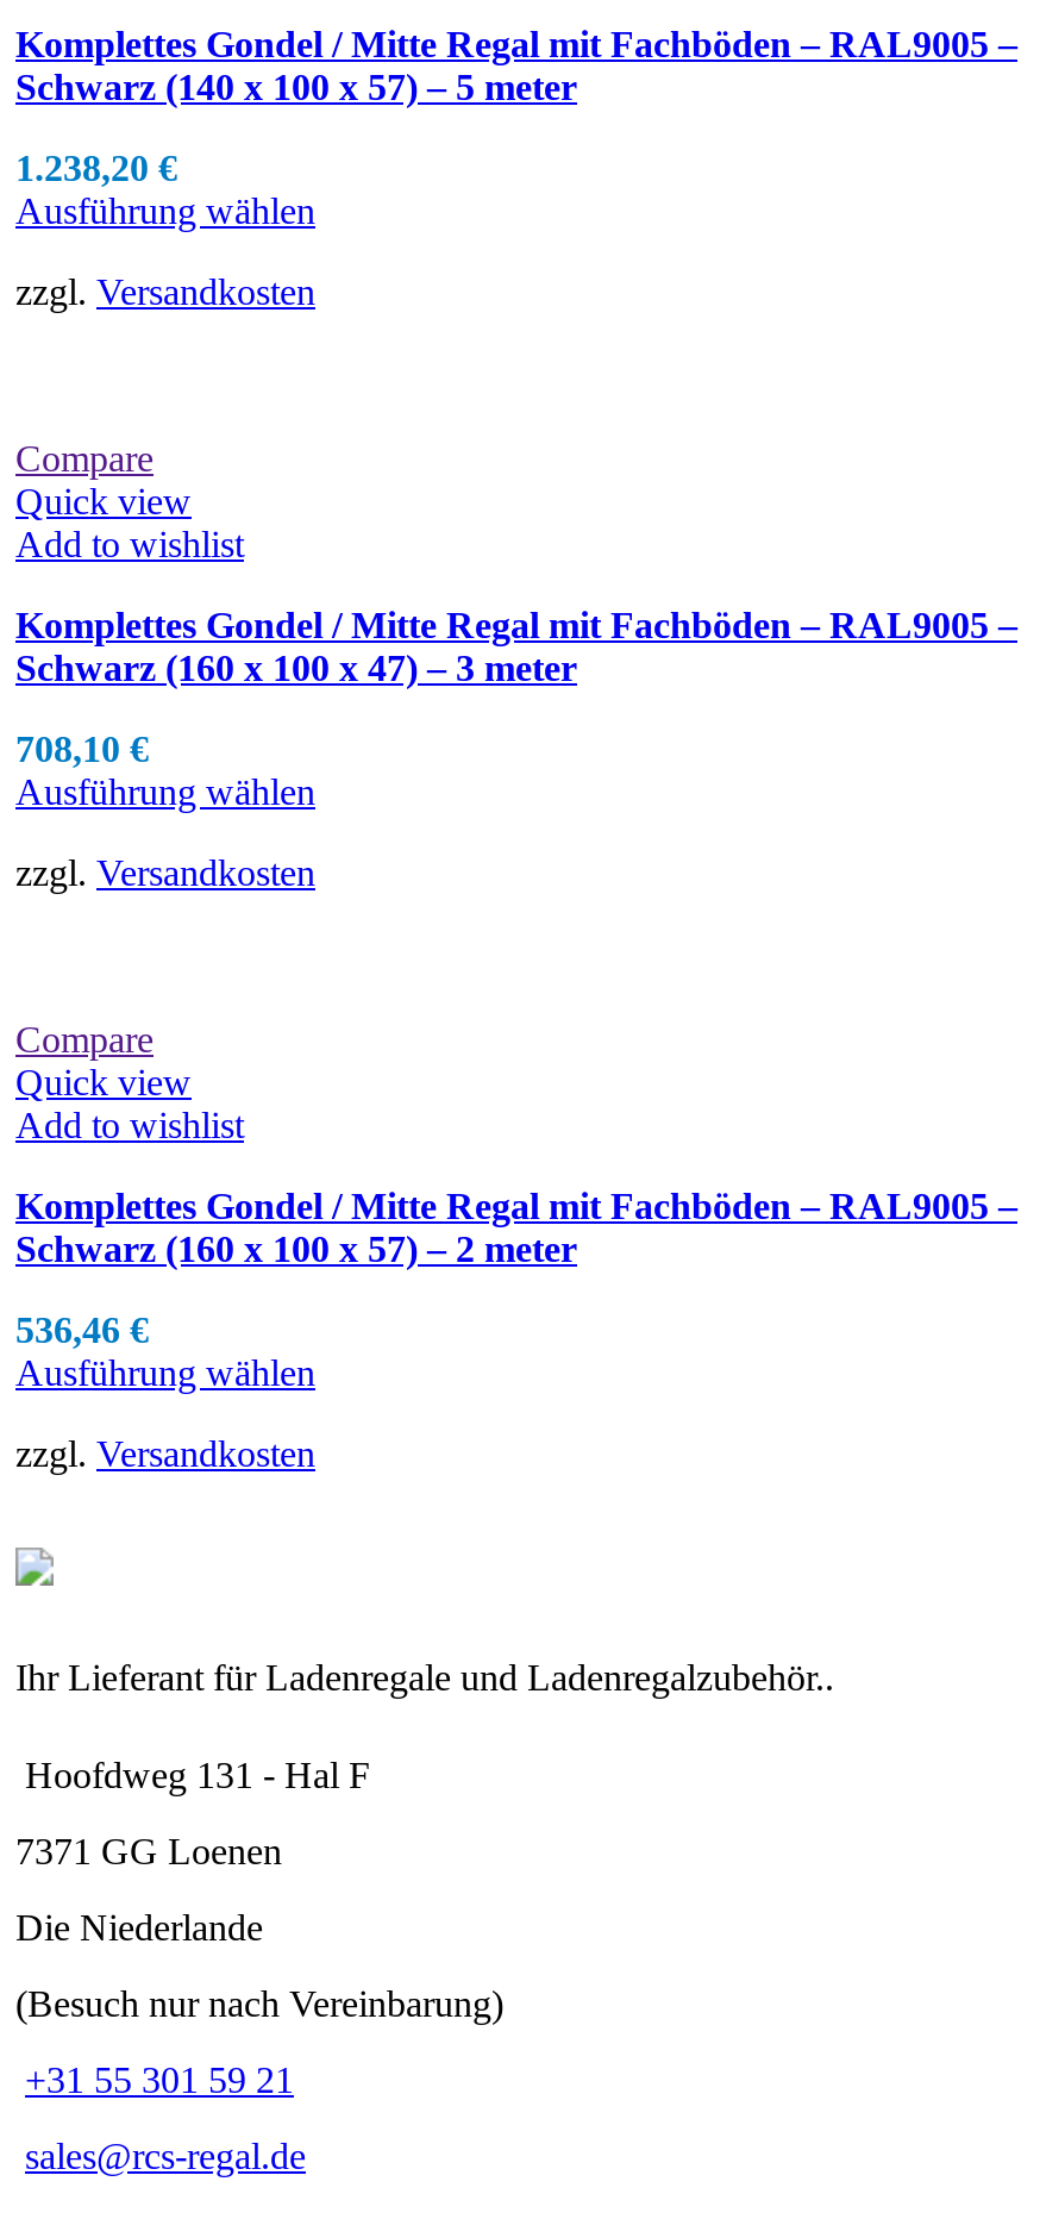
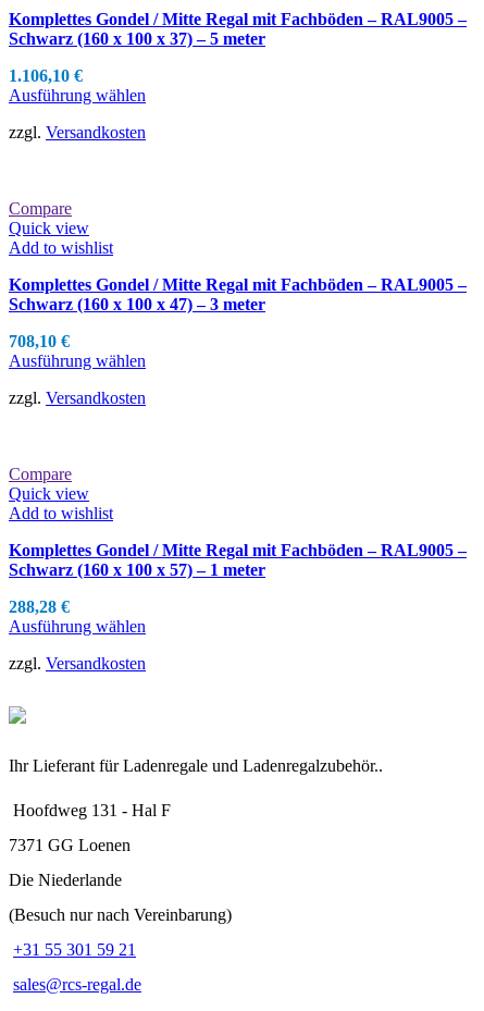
- Schwarz (140 x 100 x 57) – 5 meter
+ Schwarz (160 x 100 x 37) – 5 meter

- 1.238,20 €
+ 1.106,10 €

- Schwarz (160 x 100 x 57) – 2 meter
+ Schwarz (160 x 100 x 57) – 1 meter

- 536,46 €
+ 288,28 €
